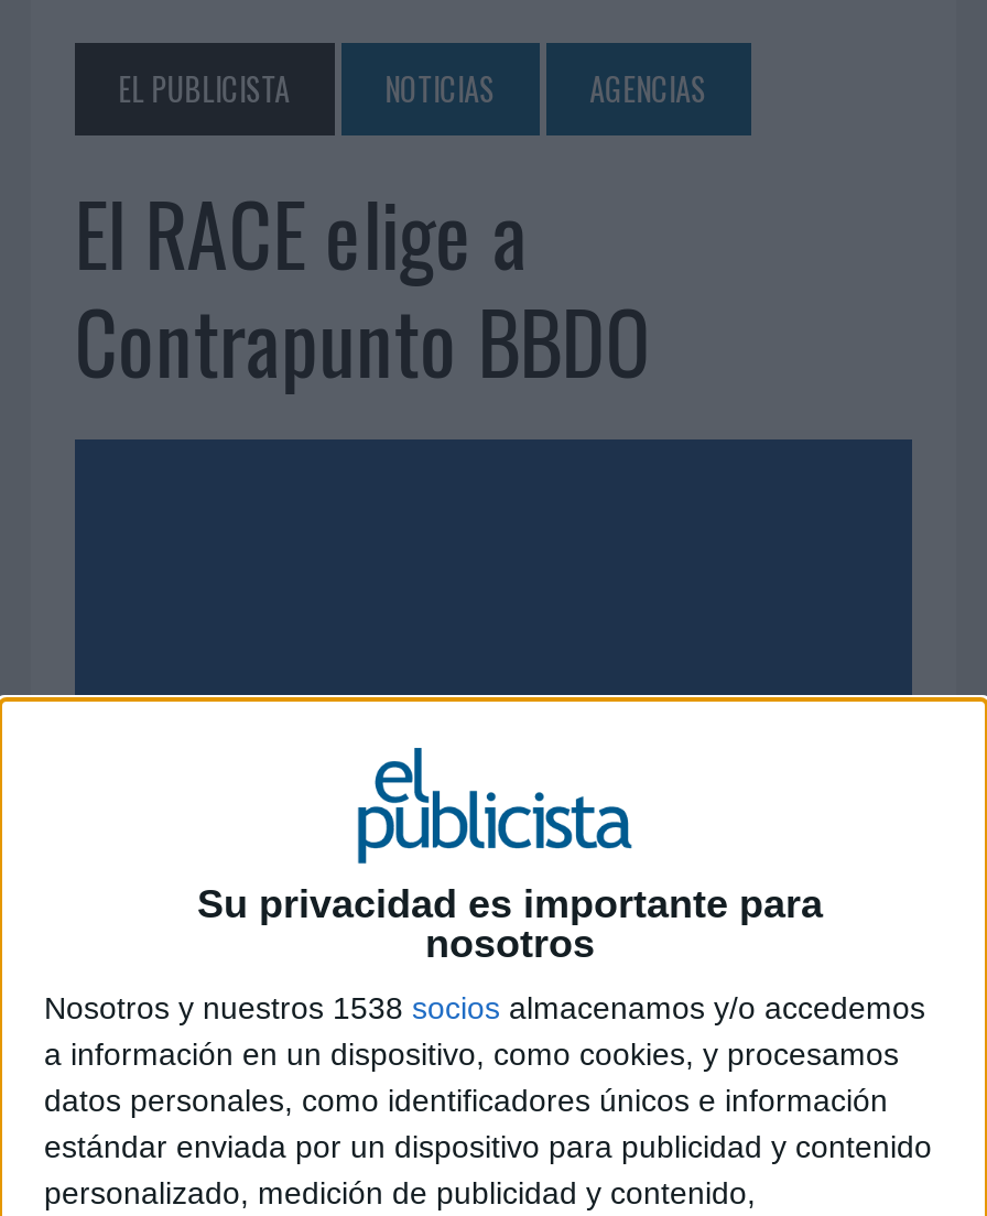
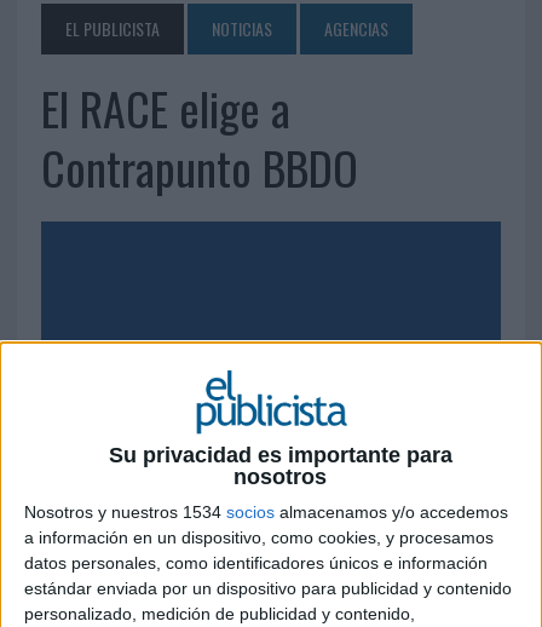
- Nosotros y nuestros 1538 socios almacenamos y/o accedemos
+ Nosotros y nuestros 1534 socios almacenamos y/o accedemos
